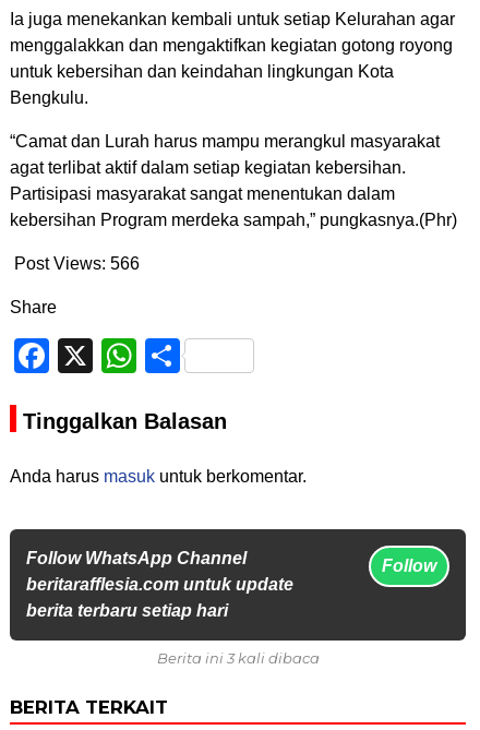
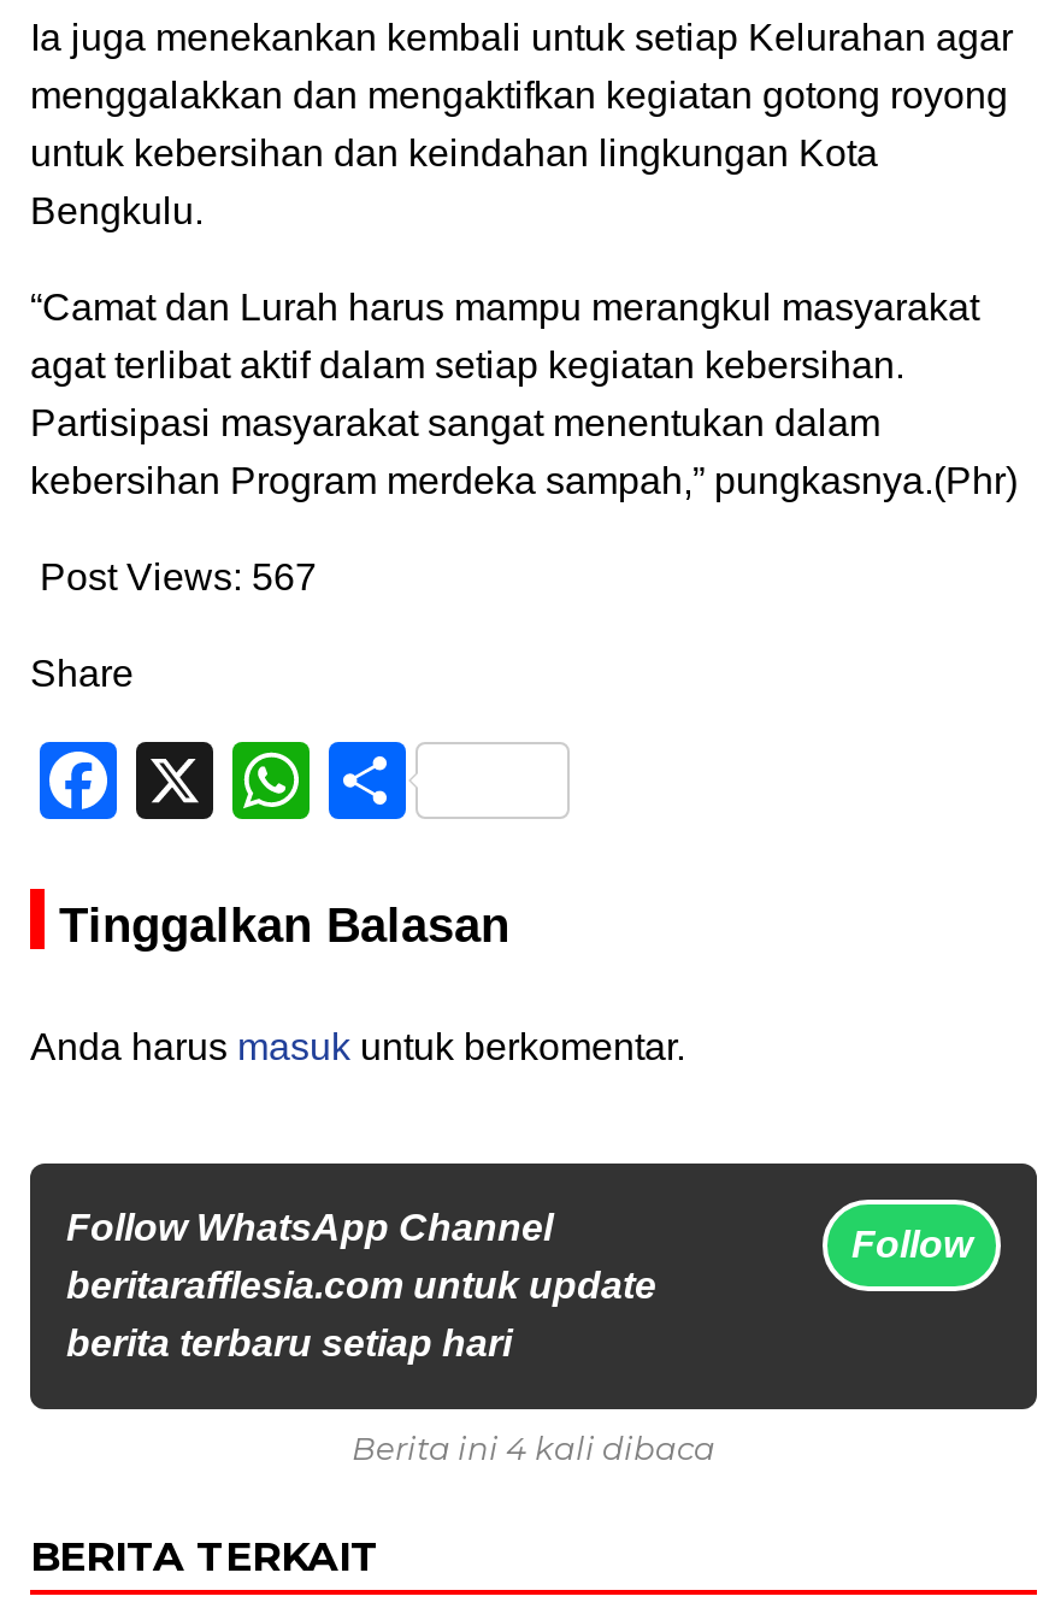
- Post Views: 566
+ Post Views: 567

- Berita ini 3 kali dibaca
+ Berita ini 4 kali dibaca
